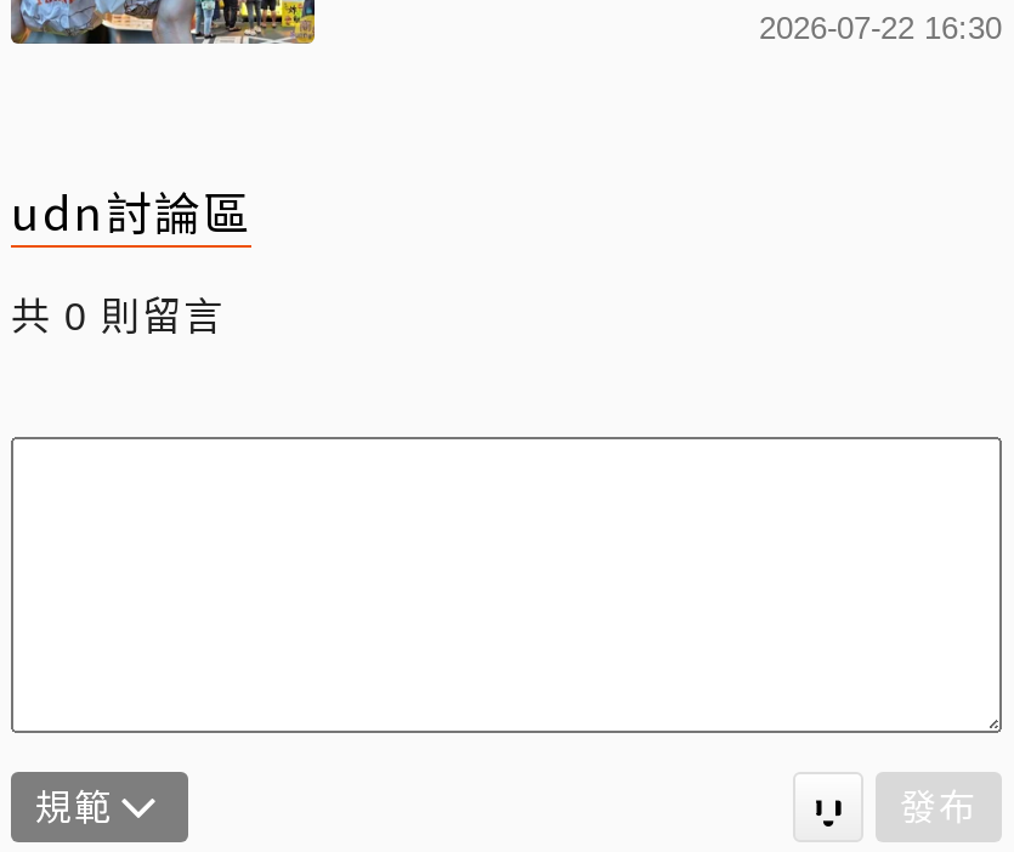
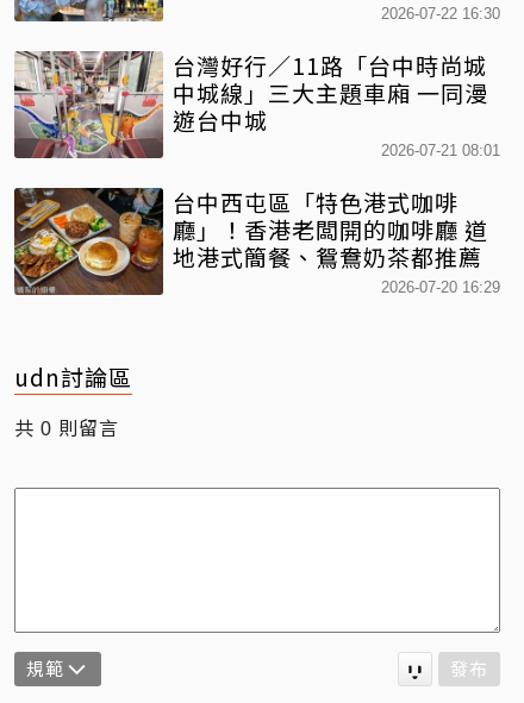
+ [image]

+ [image]
+ 台灣好行／11路「台中時尚城
+ 中城線」三大主題車廂 一同漫
+ 遊台中城
+ 2026-07-21 08:01
+ 台中西屯區「特色港式咖啡
+ 廳」！香港老闆開的咖啡廳 道
+ 地港式簡餐、鴛鴦奶茶都推薦
+ 2026-07-20 16:29
